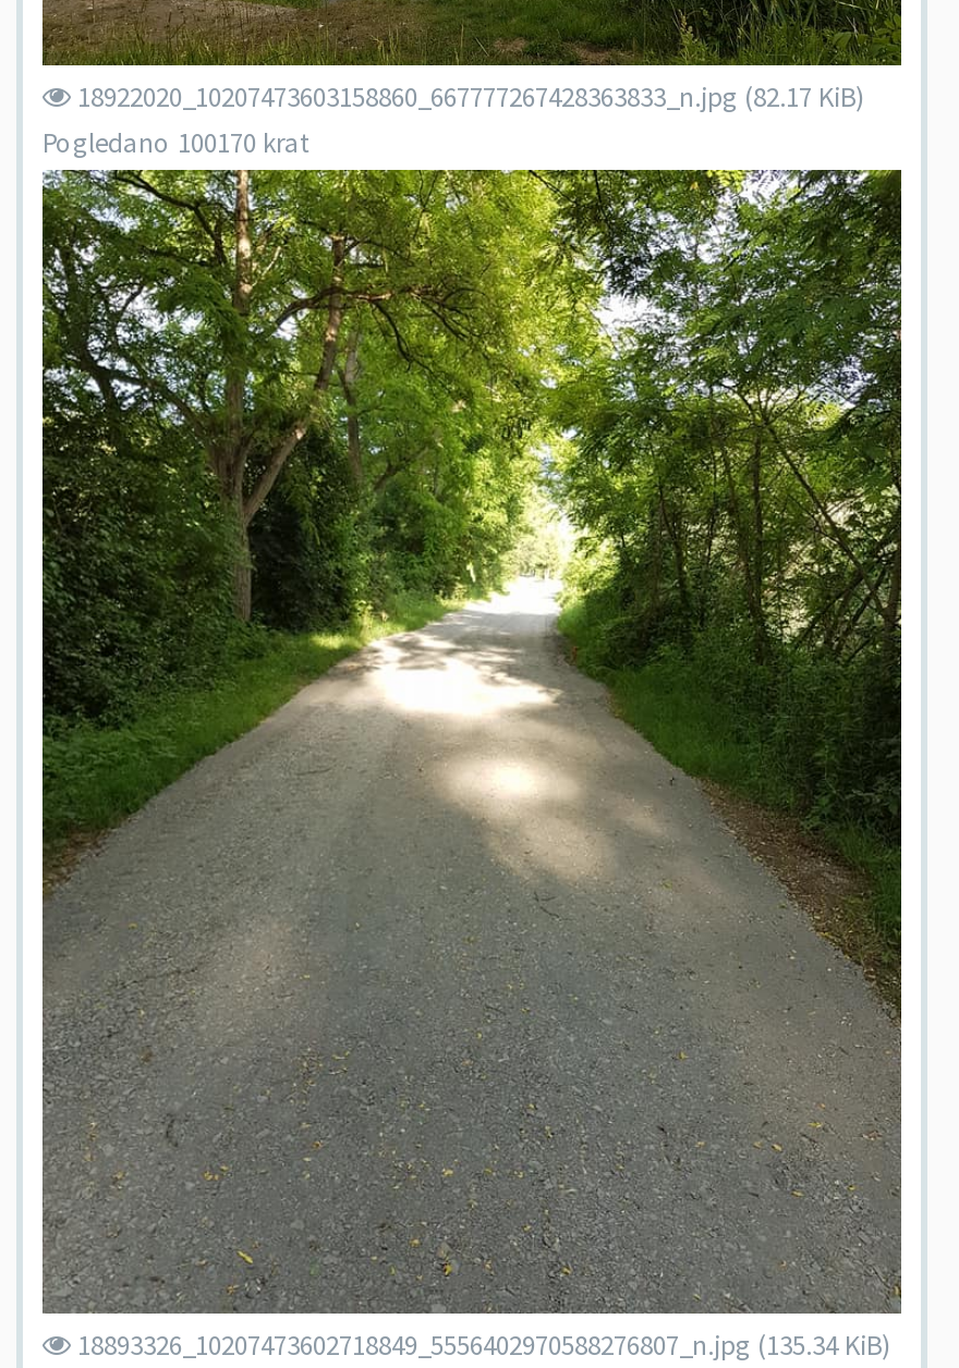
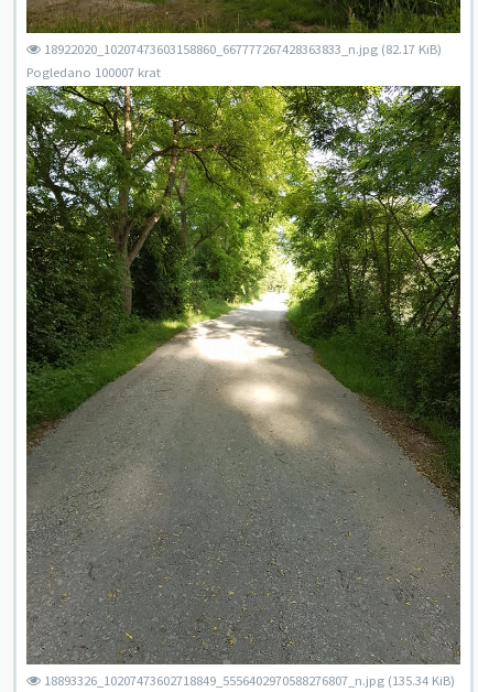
- Pogledano 100170 krat
+ Pogledano 100007 krat
